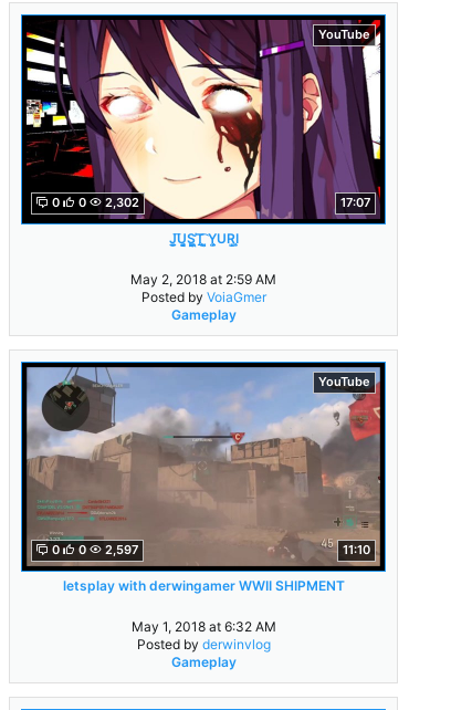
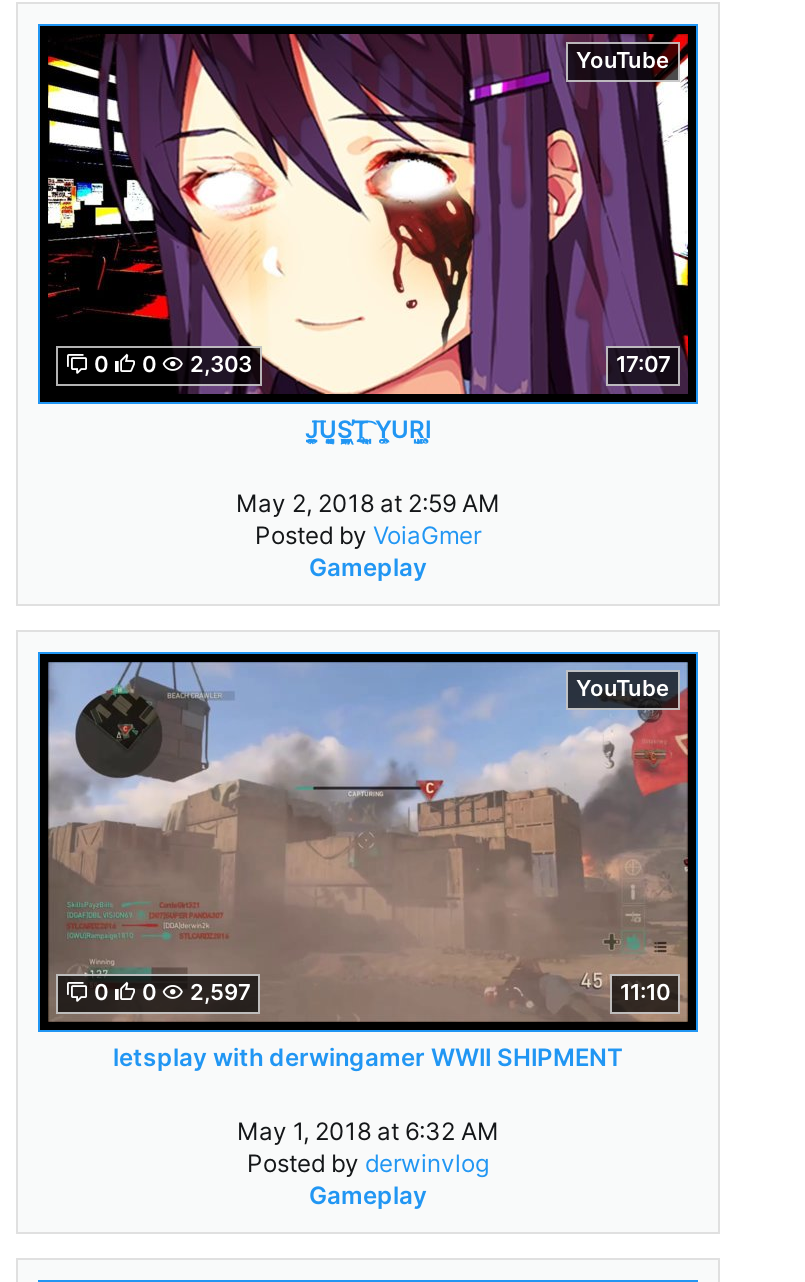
- 2,302
+ 2,303
